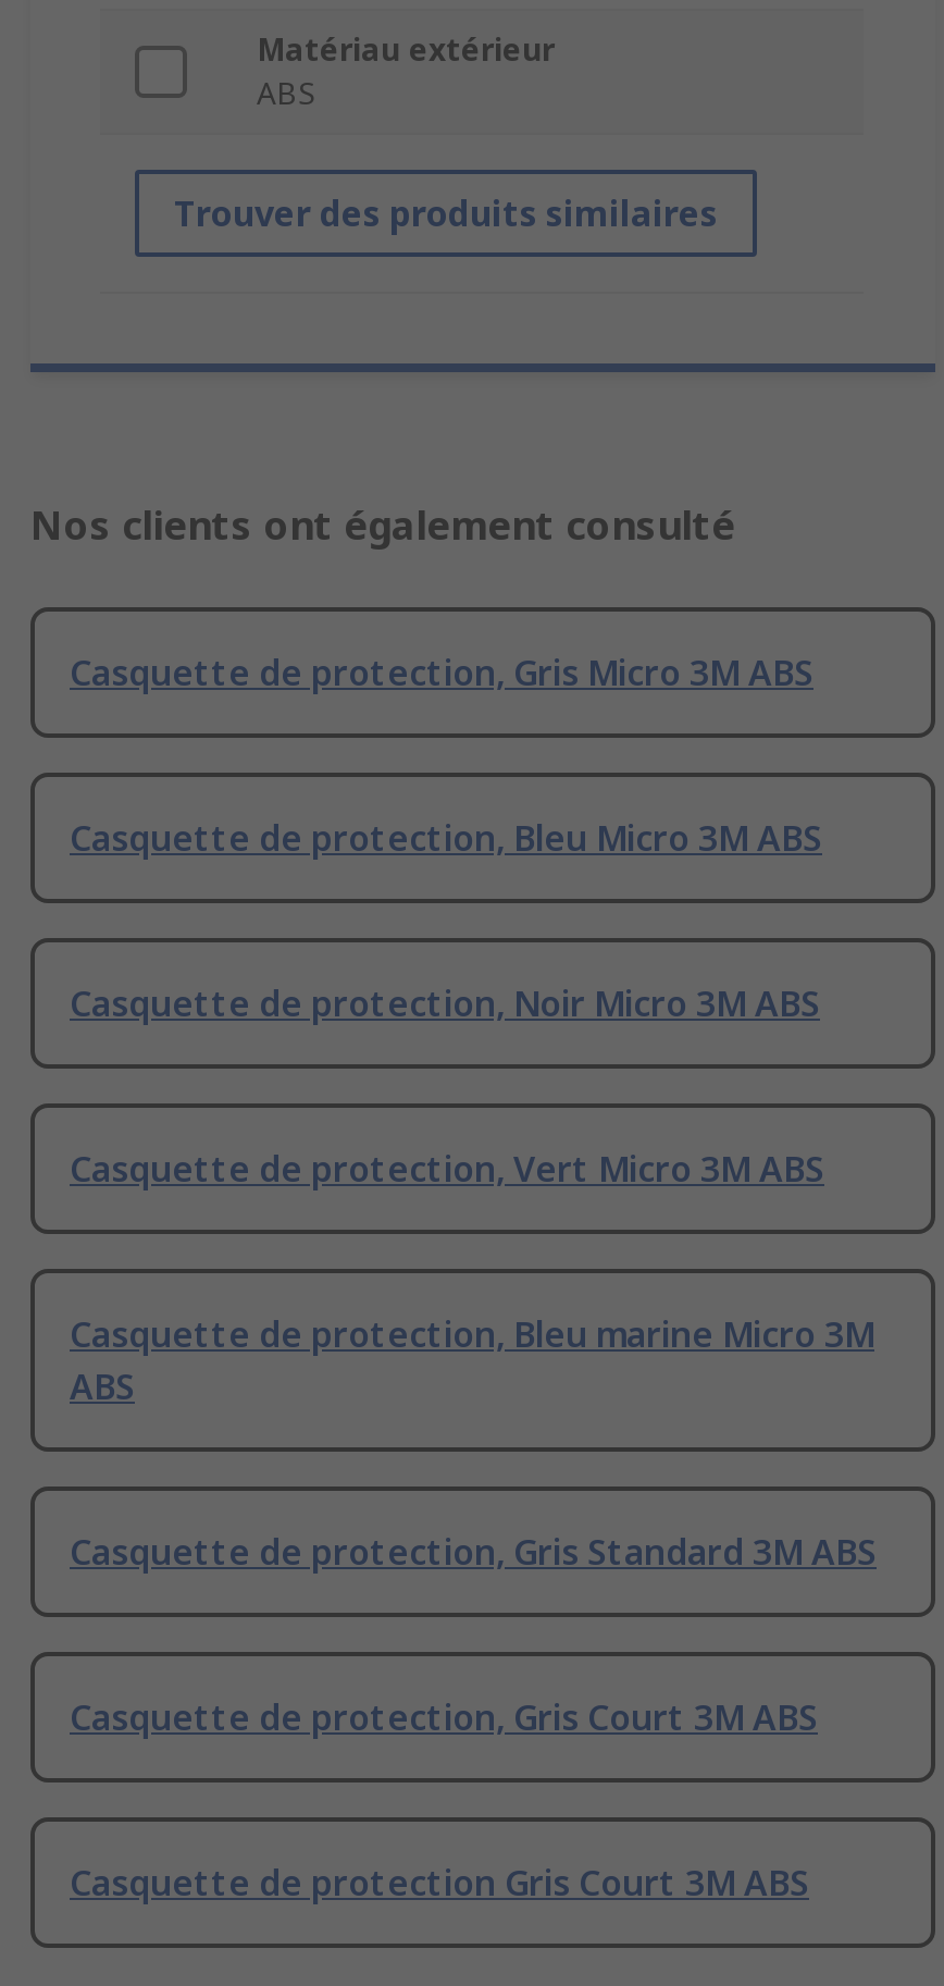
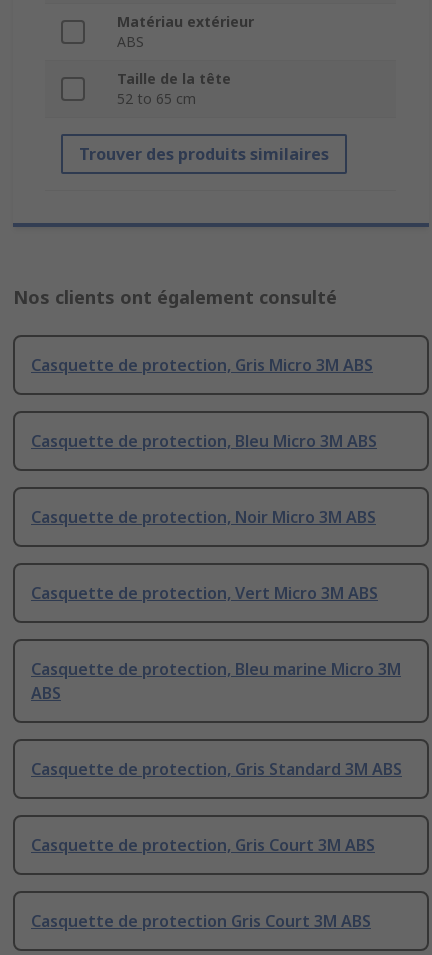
+ Taille de la tête
+ 52 to 65 cm
